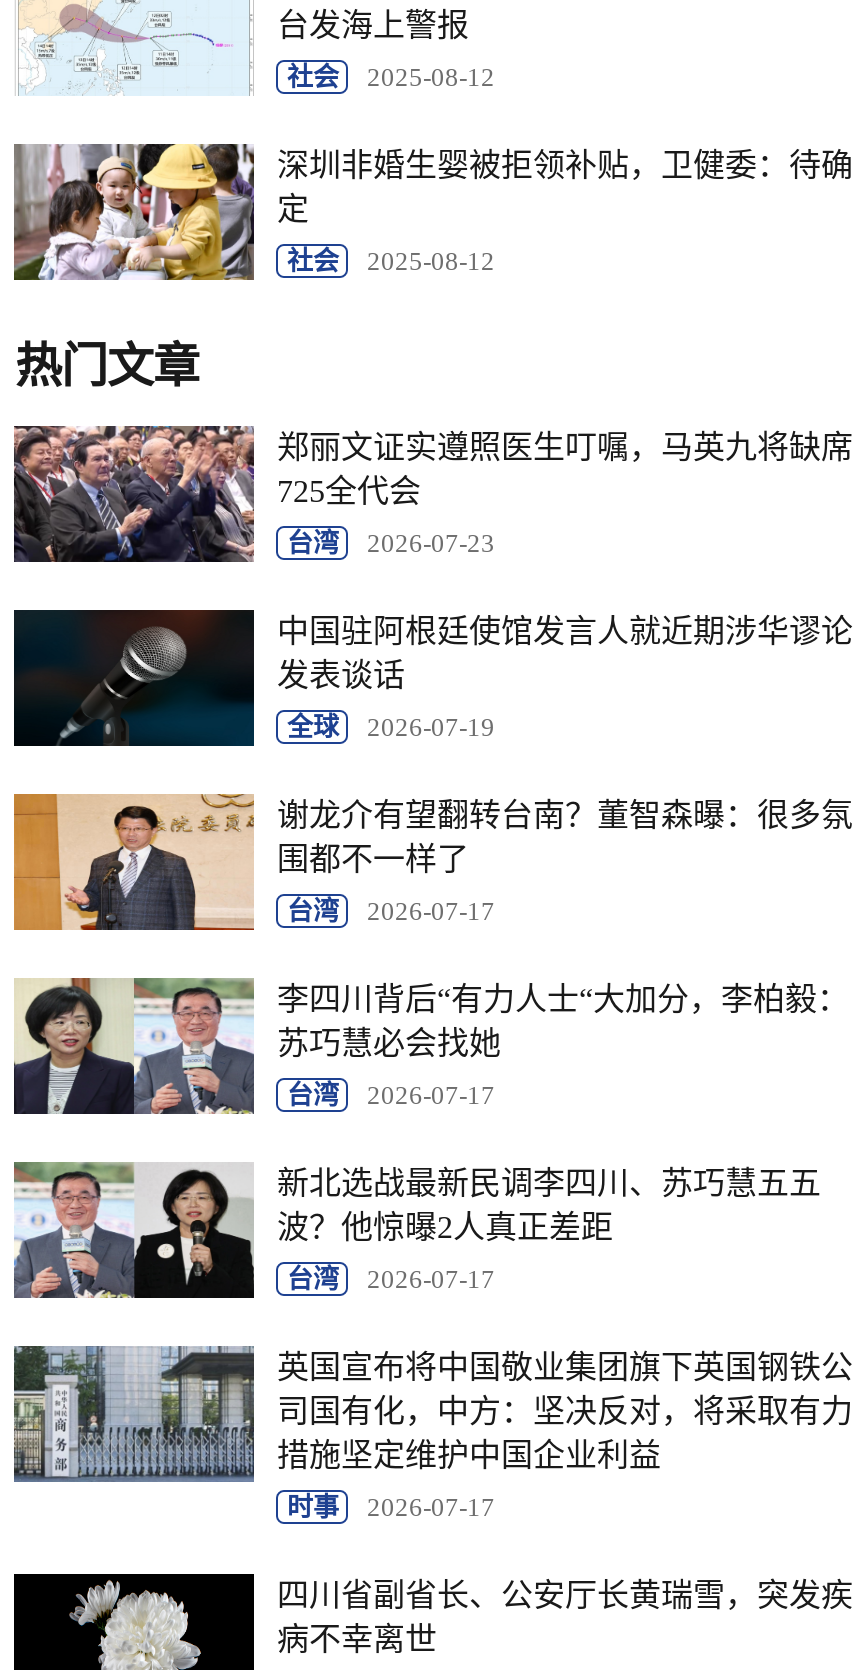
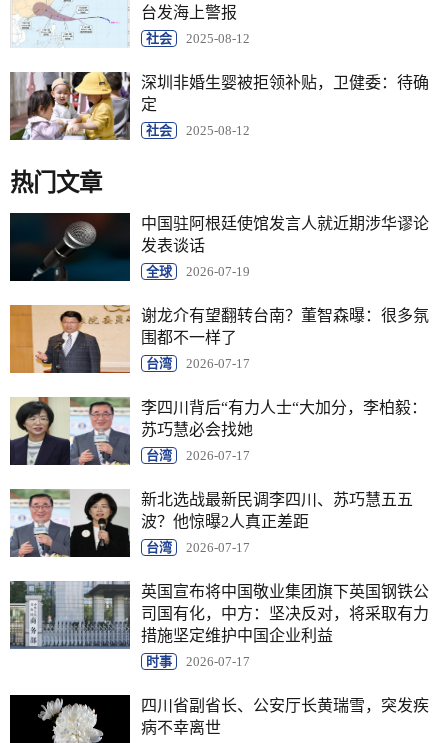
- [image]
- 郑丽文证实遵照医生叮嘱，马英九将缺席
- 725全代会
- 台湾
- 2026-07-23
